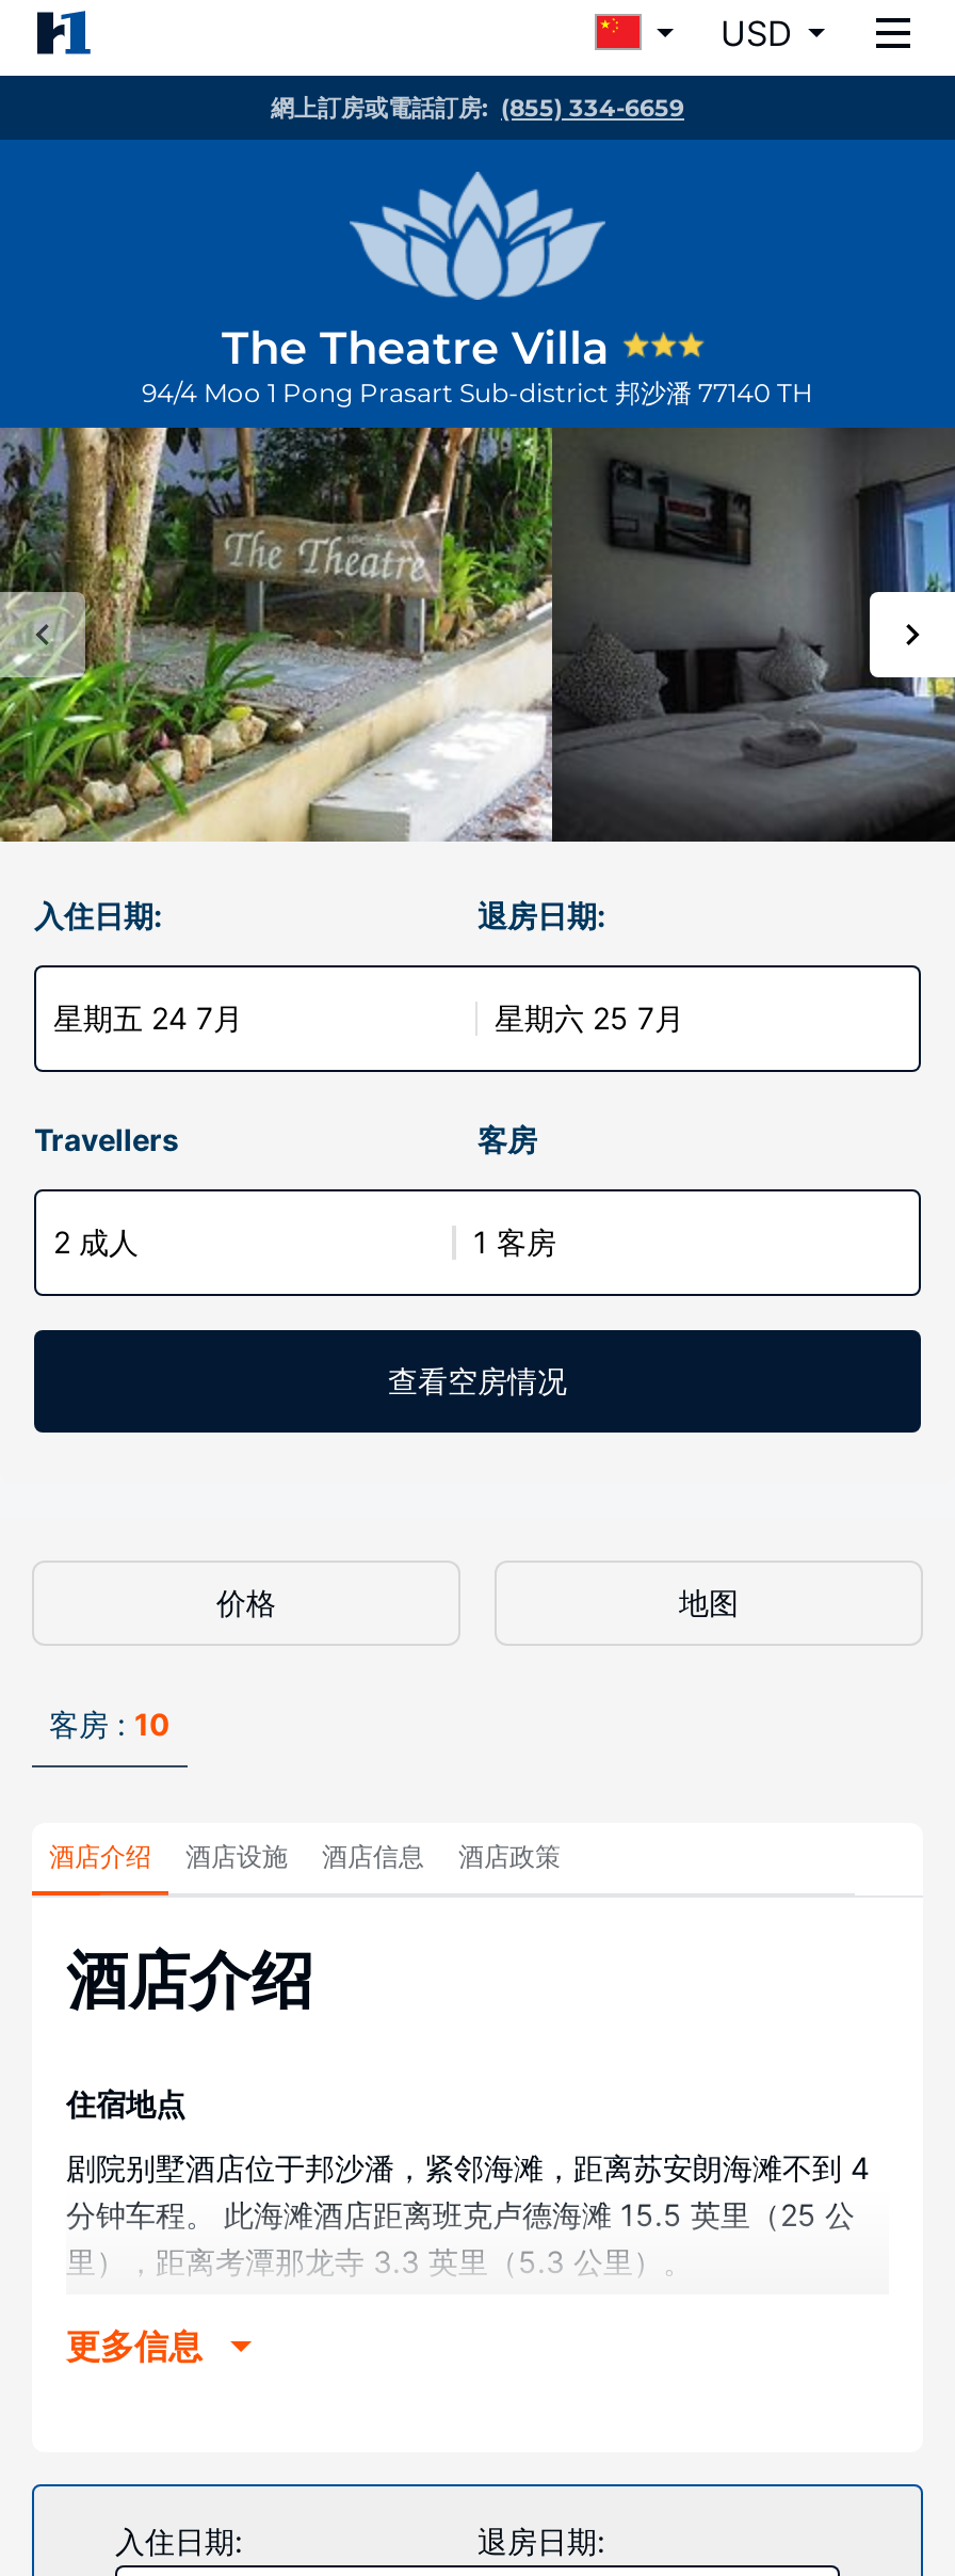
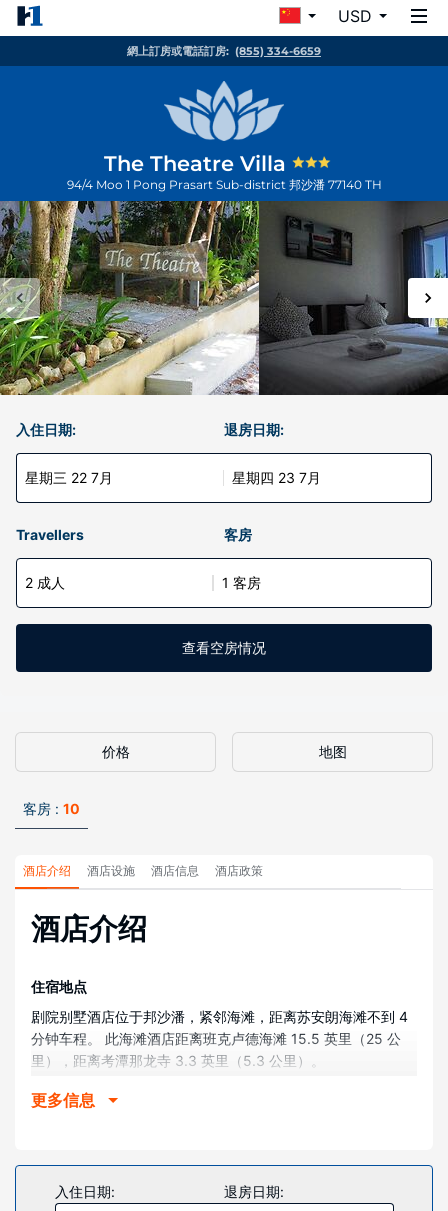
- 星期五 24 7月
+ 星期三 22 7月

- 星期六 25 7月
+ 星期四 23 7月
